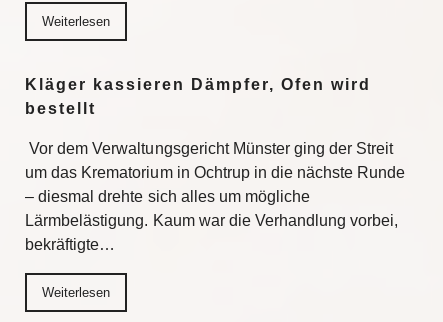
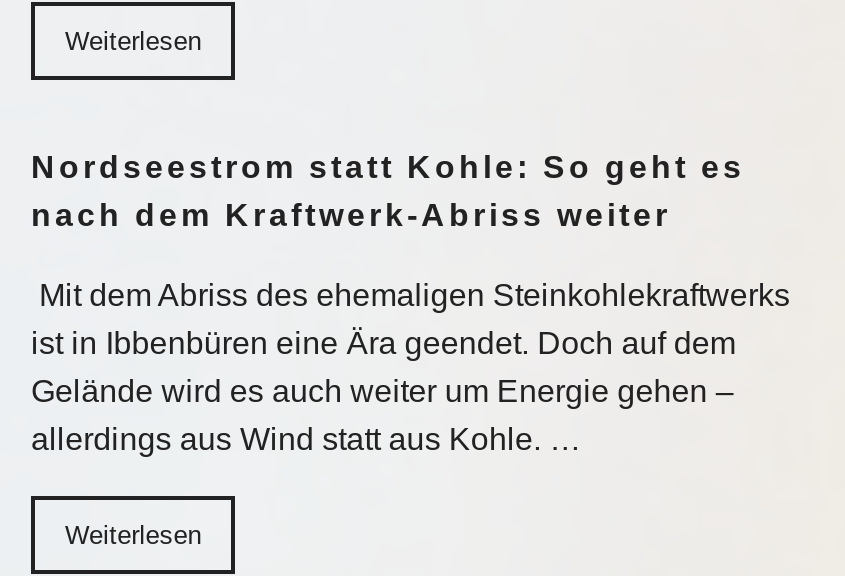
- Kläger kassieren Dämpfer, Ofen wird
- bestellt
+ Nordseestrom statt Kohle: So geht es
+ nach dem Kraftwerk-Abriss weiter

- Vor dem Verwaltungsgericht Münster ging der Streit
- um das Krematorium in Ochtrup in die nächste Runde
- – diesmal drehte sich alles um mögliche
- Lärmbelästigung. Kaum war die Verhandlung vorbei,
- bekräftigte…
+ Mit dem Abriss des ehemaligen Steinkohlekraftwerks
+ ist in Ibbenbüren eine Ära geendet. Doch auf dem
+ Gelände wird es auch weiter um Energie gehen –
+ allerdings aus Wind statt aus Kohle. …
